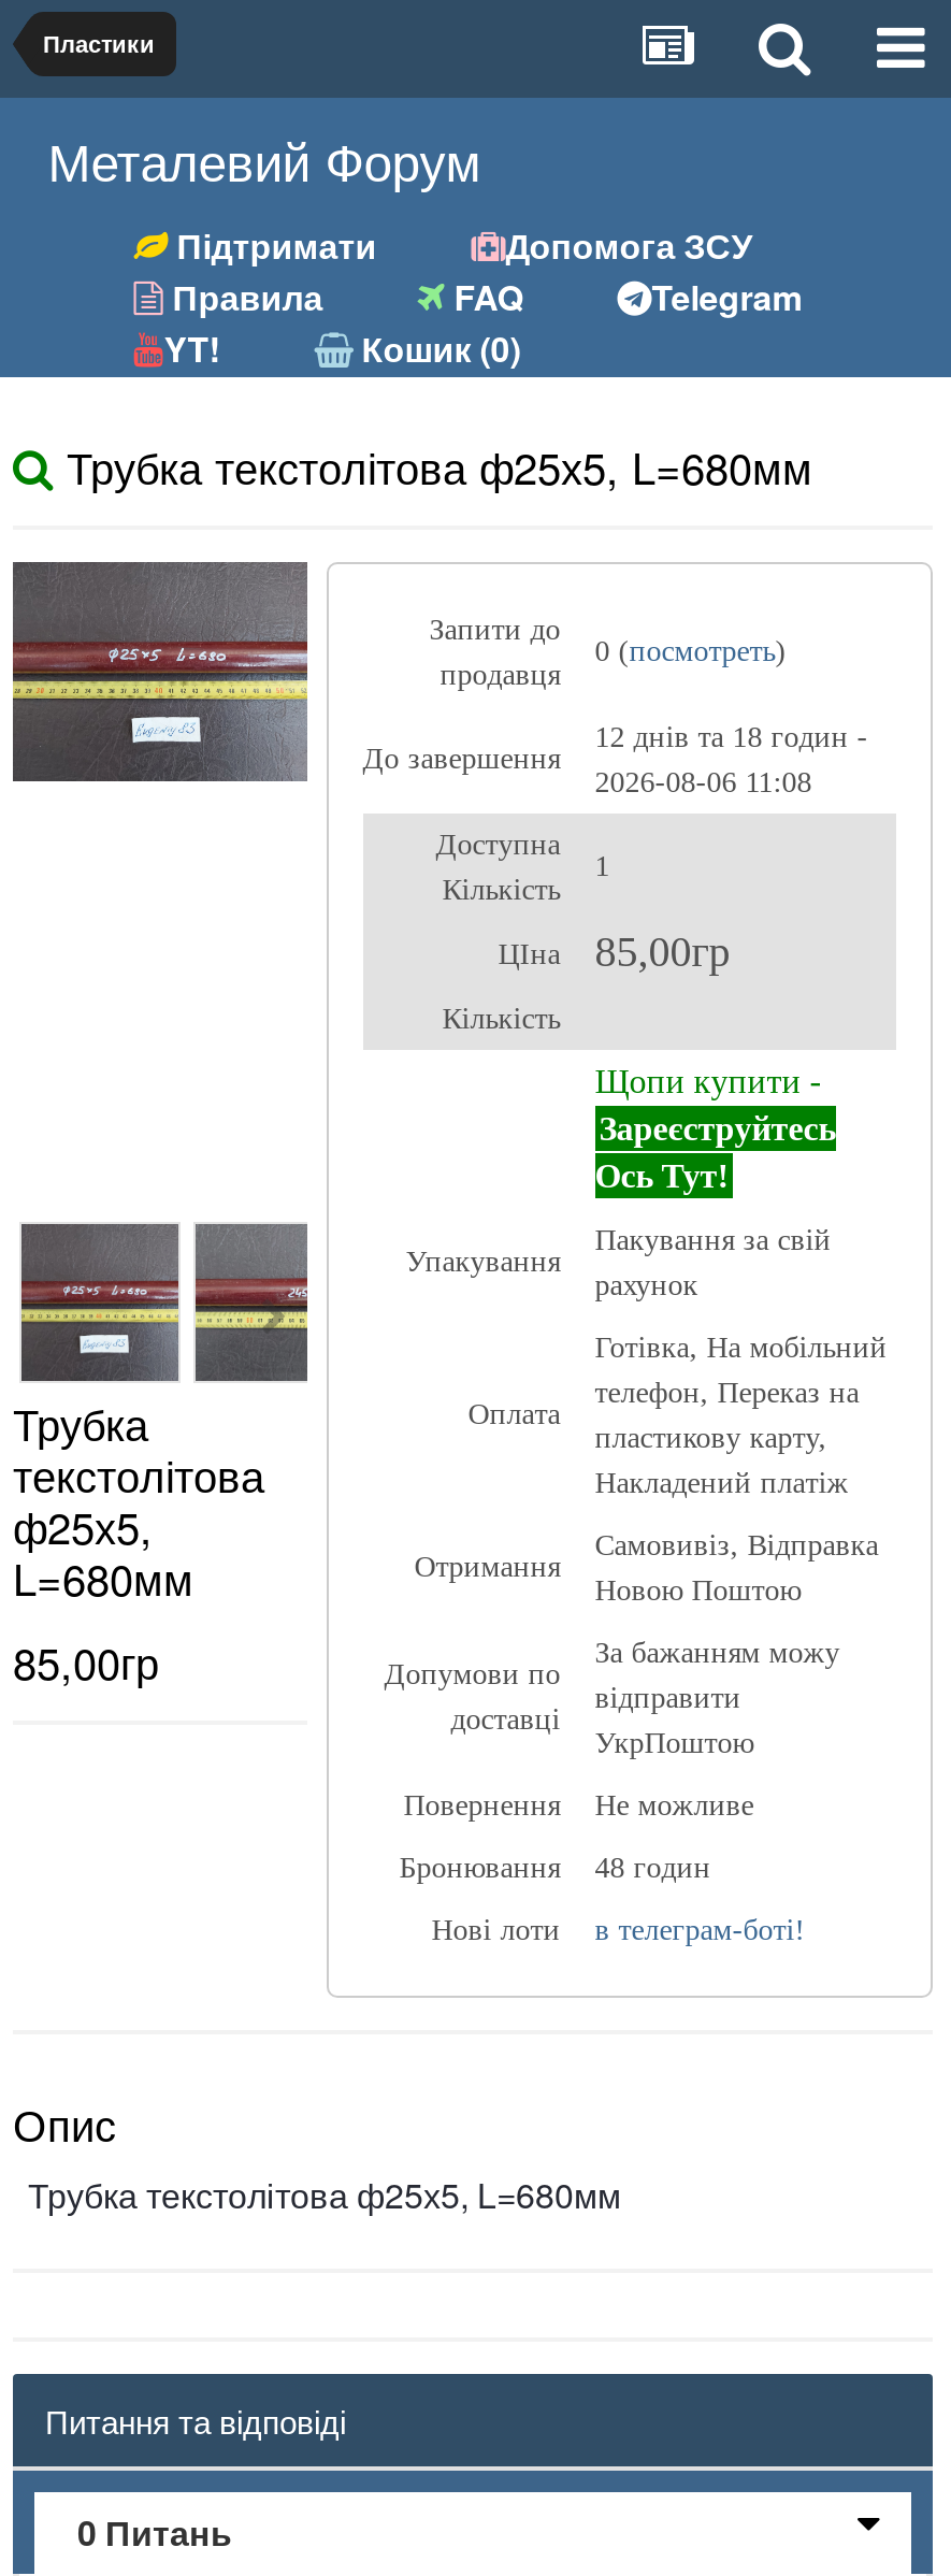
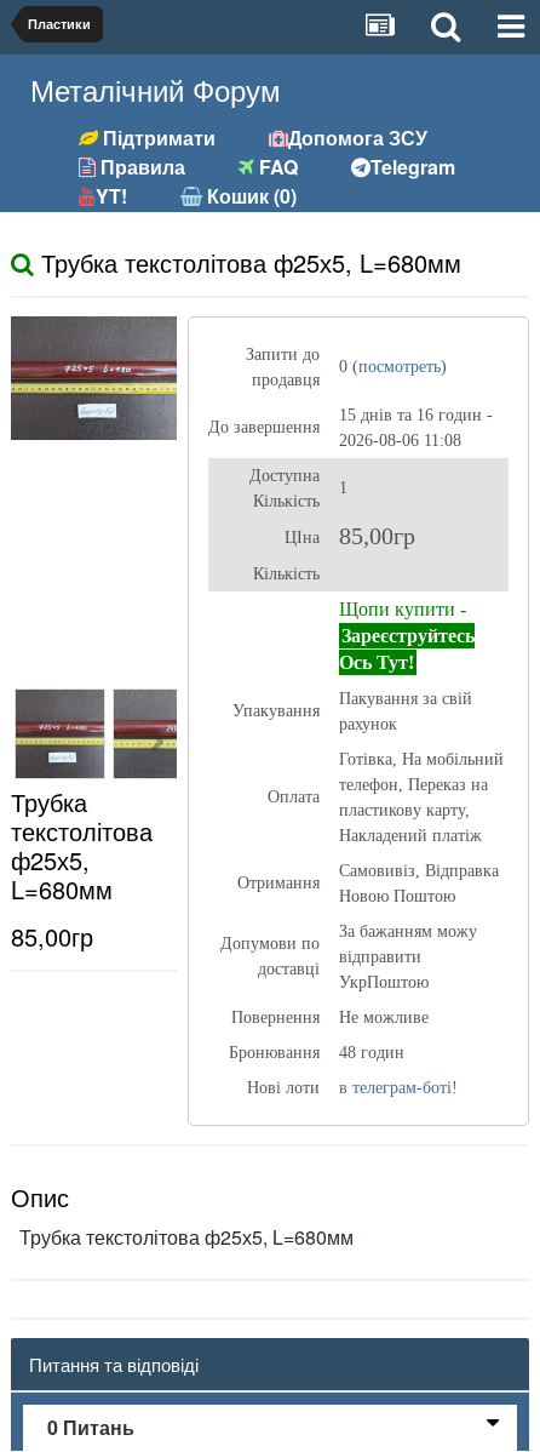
- Металевий Форум
+ Металічний Форум

- 12 днів та 18 годин -
+ 15 днів та 16 годин -
